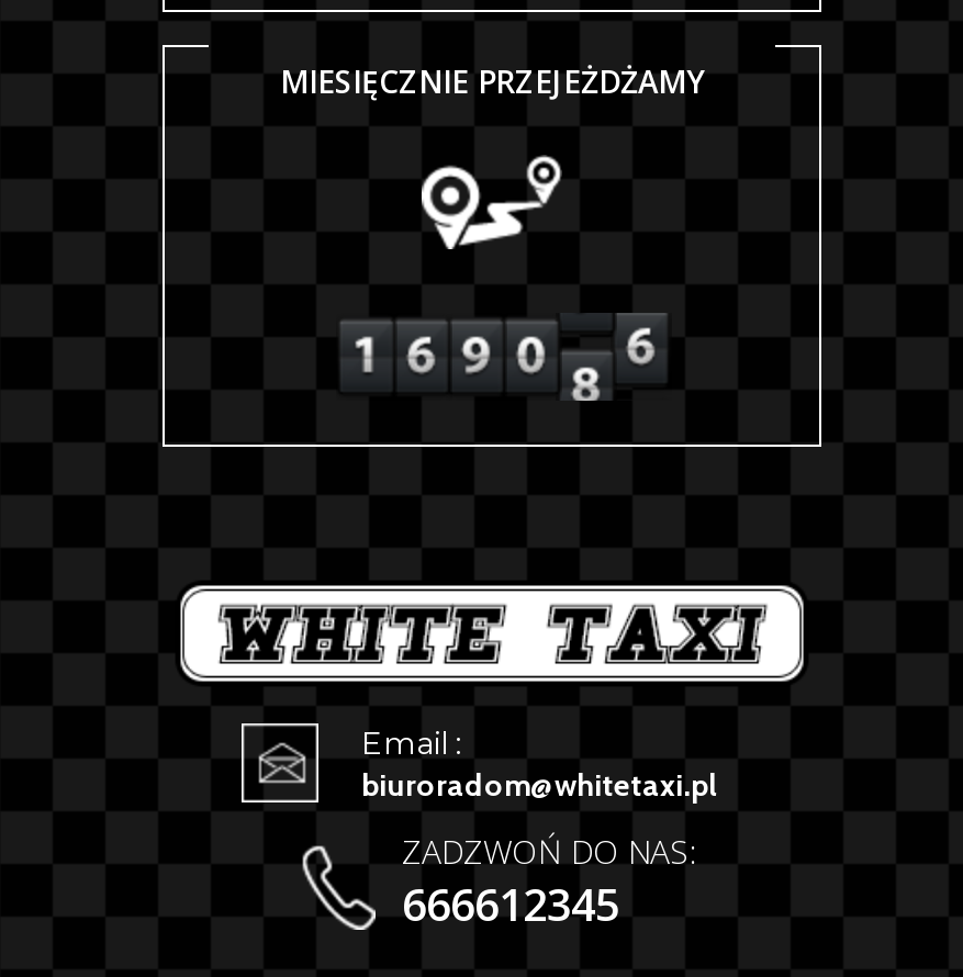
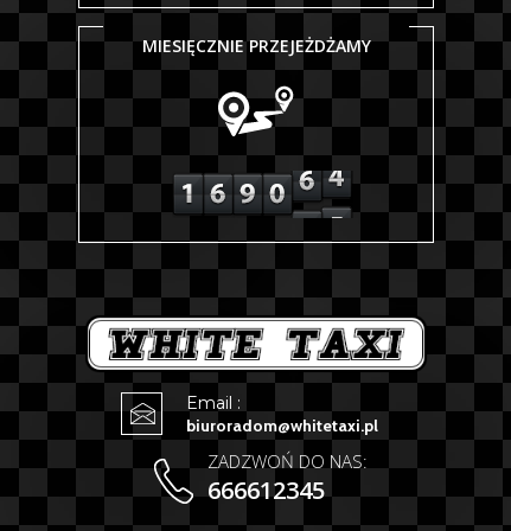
- [image]
+ [image]
